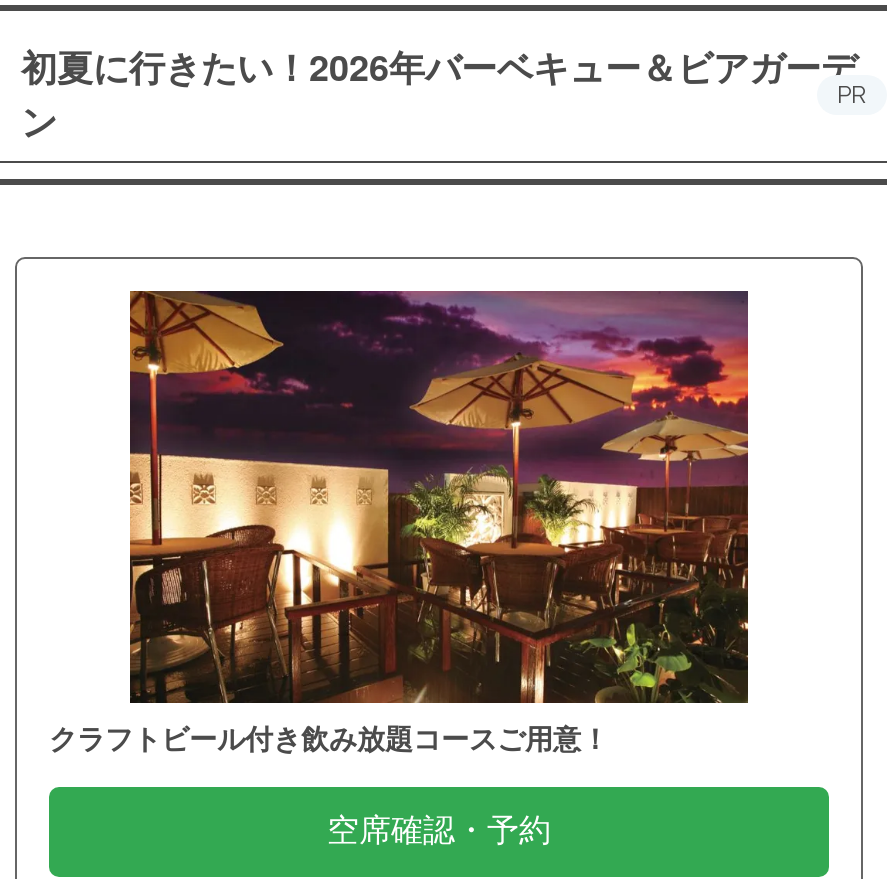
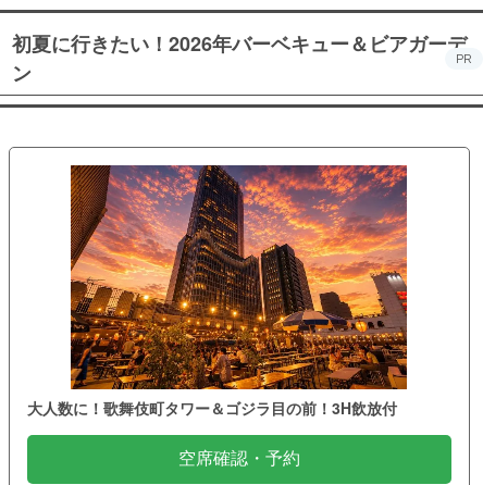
- [image]
- クラフトビール付き飲み放題コースご用意！
+ [image]
+ 大人数に！歌舞伎町タワー＆ゴジラ目の前！3H飲放付
